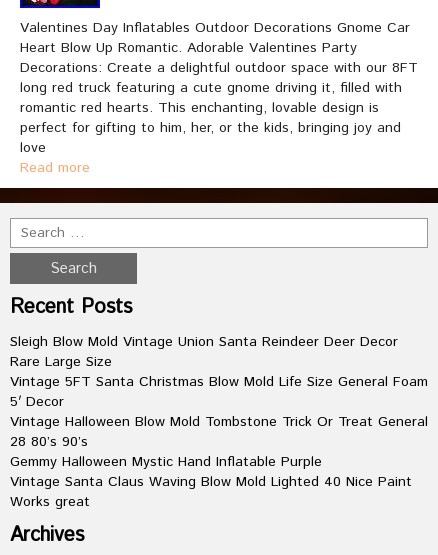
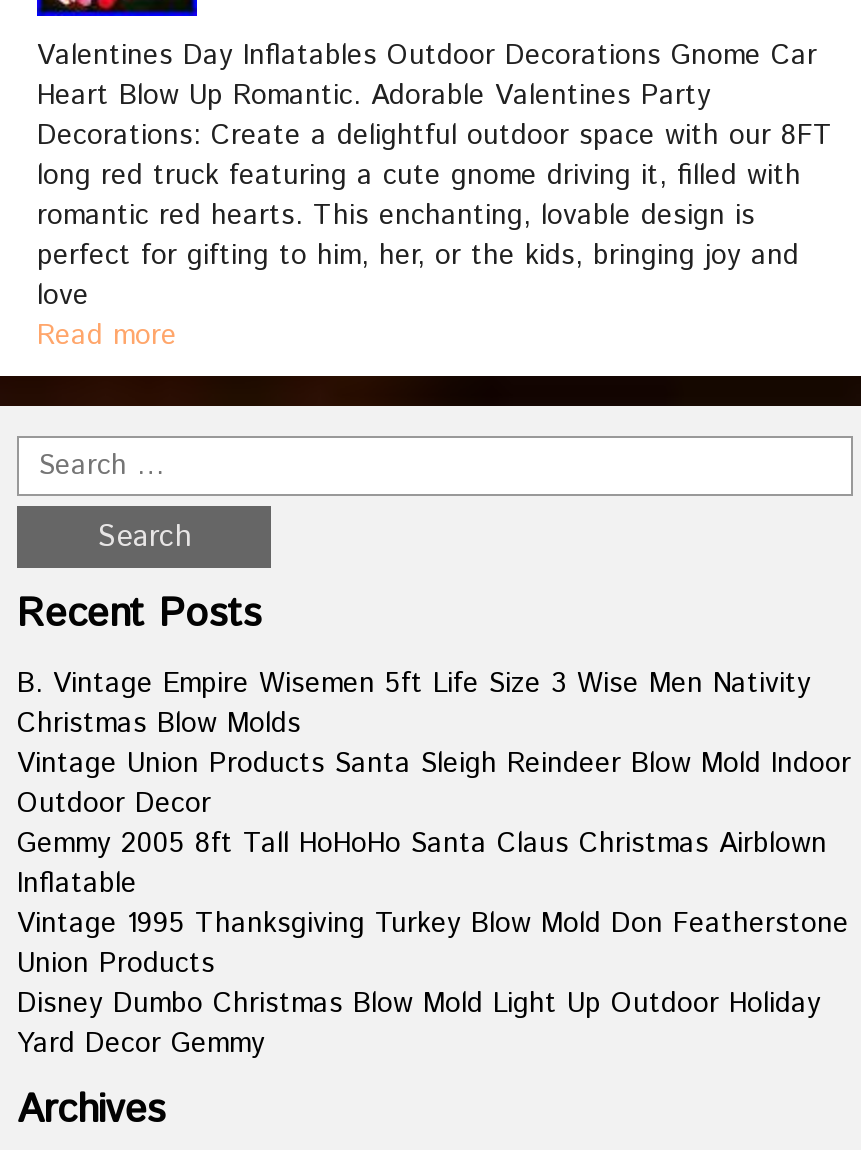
- Sleigh Blow Mold Vintage Union Santa Reindeer Deer Decor
- Rare Large Size
- Vintage 5FT Santa Christmas Blow Mold Life Size General Foam
- 5′ Decor
- Vintage Halloween Blow Mold Tombstone Trick Or Treat General
- 28 80’s 90’s
- Gemmy Halloween Mystic Hand Inflatable Purple
- Vintage Santa Claus Waving Blow Mold Lighted 40 Nice Paint
- Works great
+ B. Vintage Empire Wisemen 5ft Life Size 3 Wise Men Nativity
+ Christmas Blow Molds
+ Vintage Union Products Santa Sleigh Reindeer Blow Mold Indoor
+ Outdoor Decor
+ Gemmy 2005 8ft Tall HoHoHo Santa Claus Christmas Airblown
+ Inflatable
+ Vintage 1995 Thanksgiving Turkey Blow Mold Don Featherstone
+ Union Products
+ Disney Dumbo Christmas Blow Mold Light Up Outdoor Holiday
+ Yard Decor Gemmy
